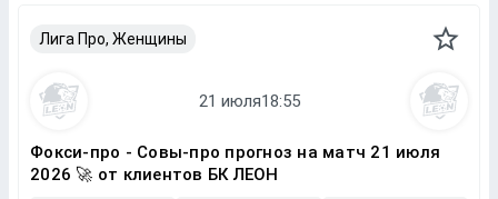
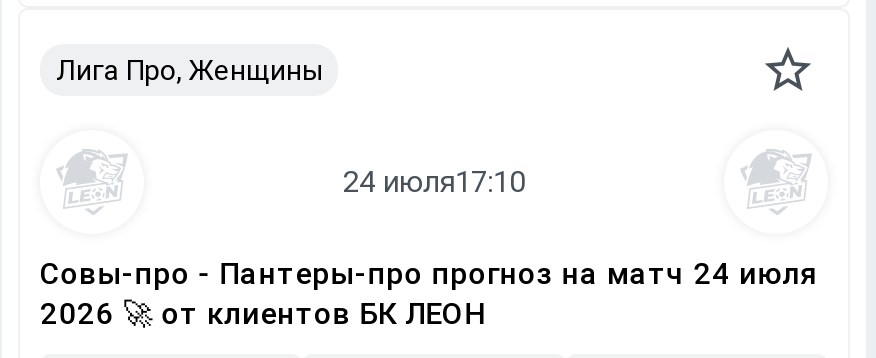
- Фокси-про - Совы-про прогноз на матч 21 июля
+ Совы-про - Пантеры-про прогноз на матч 24 июля
